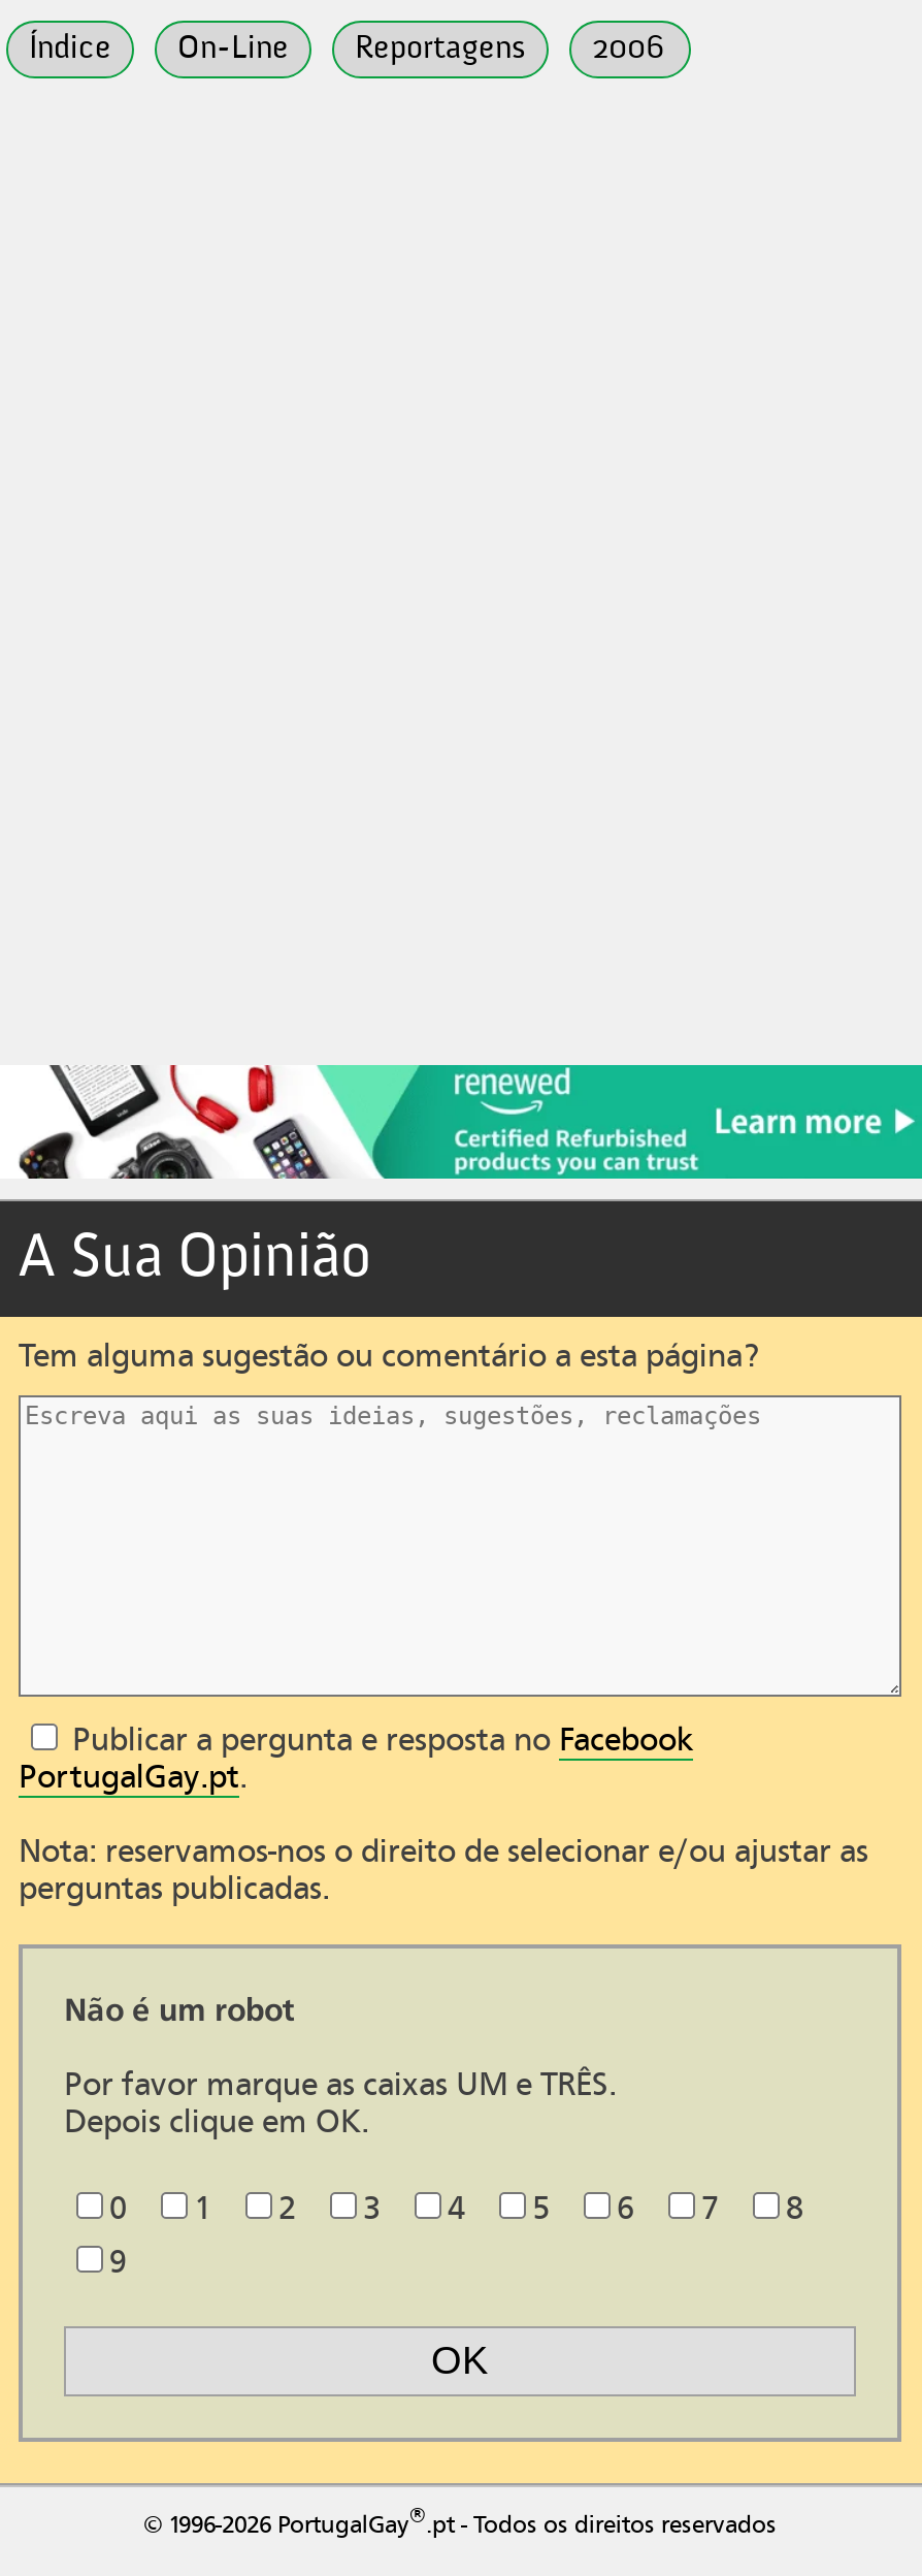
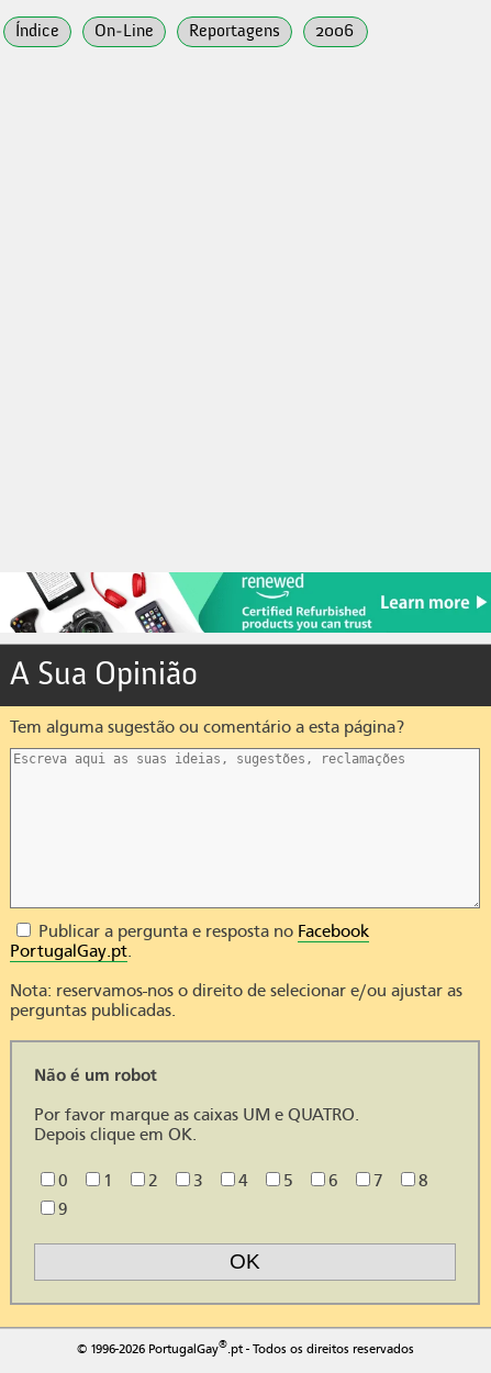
- Por favor marque as caixas UM e TRÊS.
+ Por favor marque as caixas UM e QUATRO.
